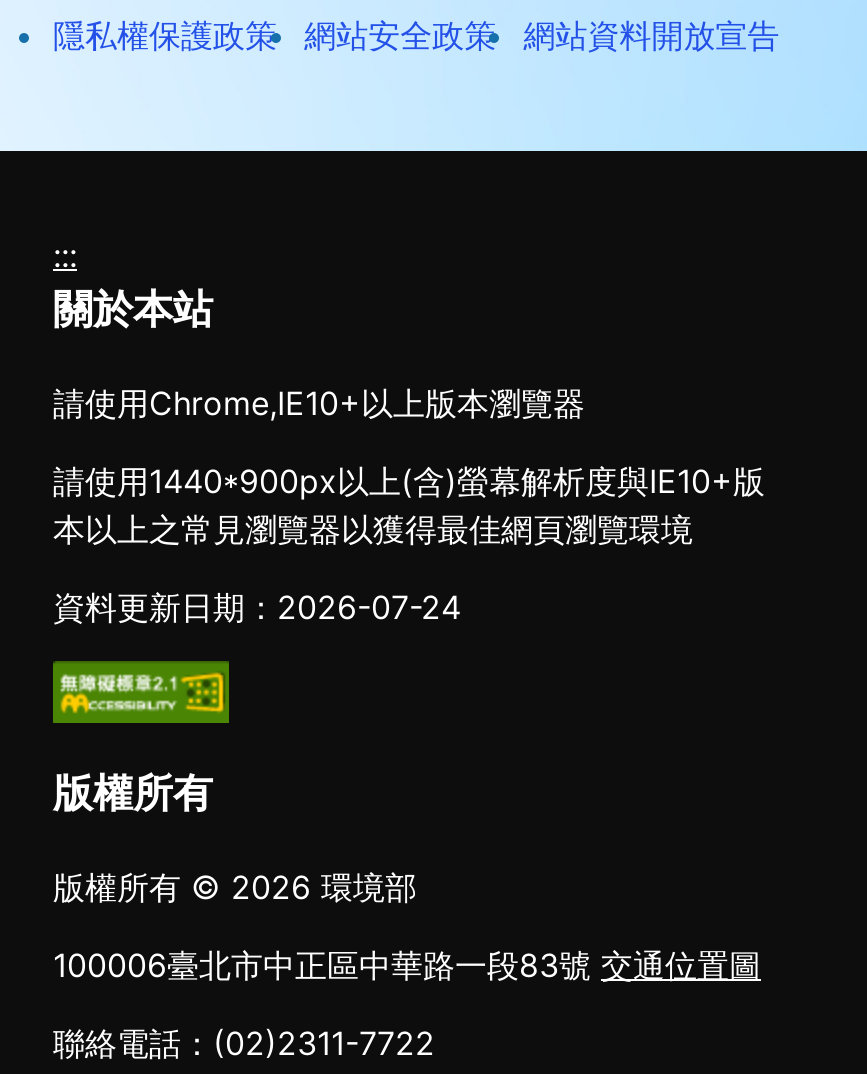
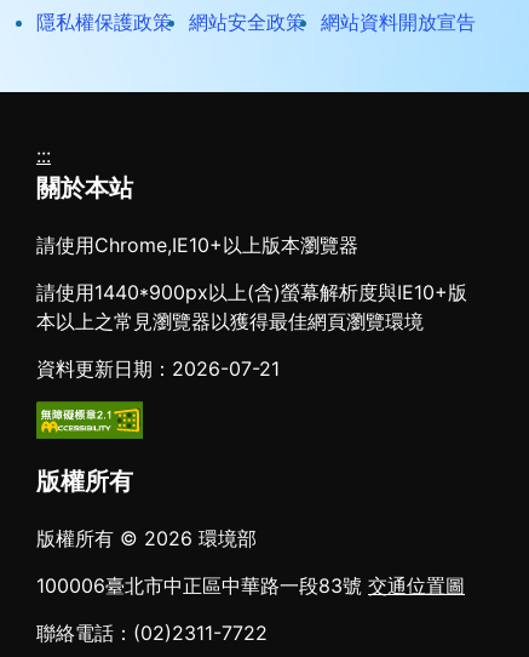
- 資料更新日期：2026-07-24
+ 資料更新日期：2026-07-21
